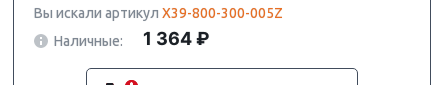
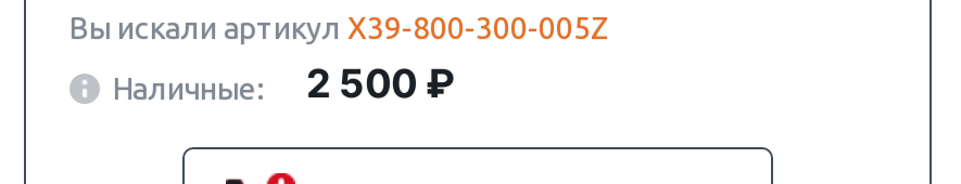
- Наличные: 1 364 ₽
+ Наличные: 2 500 ₽
